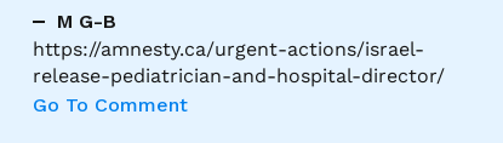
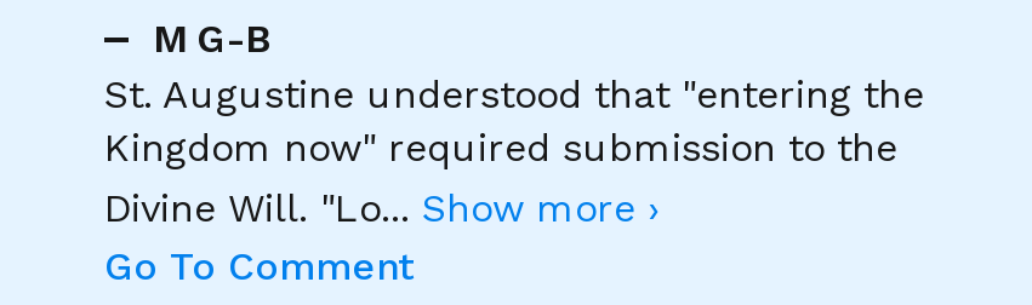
- https://amnesty.ca/urgent-actions/israel-
- release-pediatrician-and-hospital-director/
+ St. Augustine understood that "entering the
+ Kingdom now" required submission to the
+ Divine Will. "Lo... Show more ›
